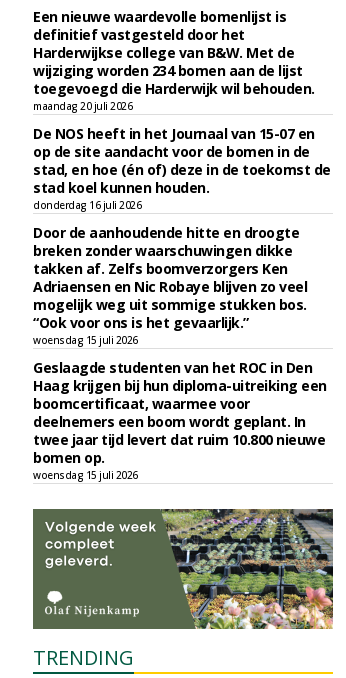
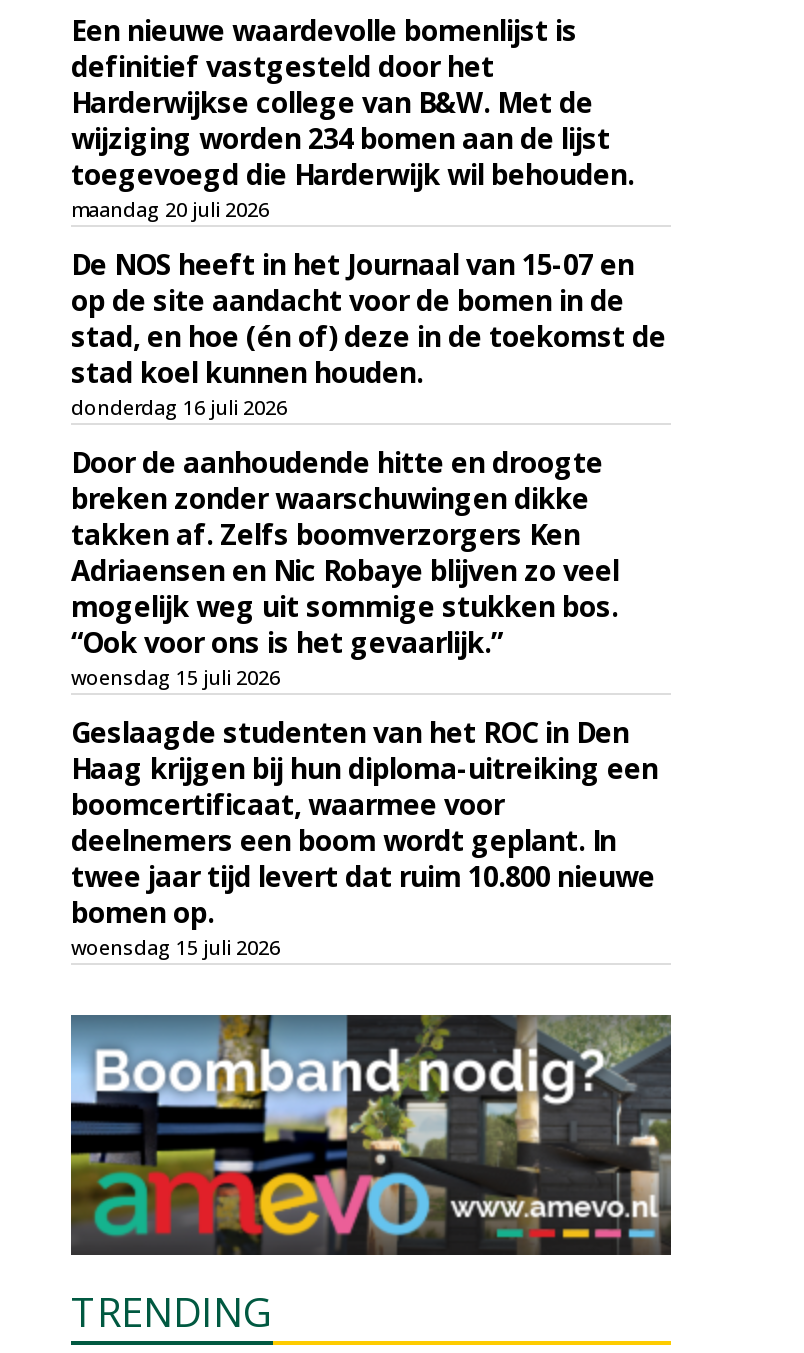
- [image]
+ [image]
